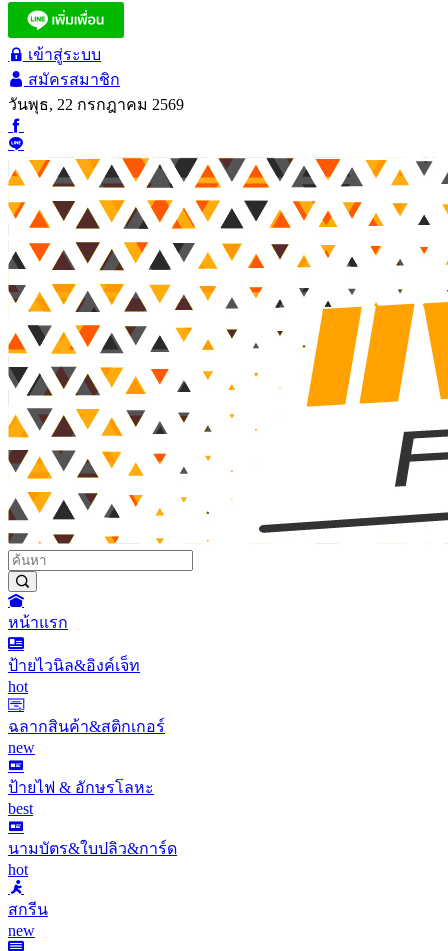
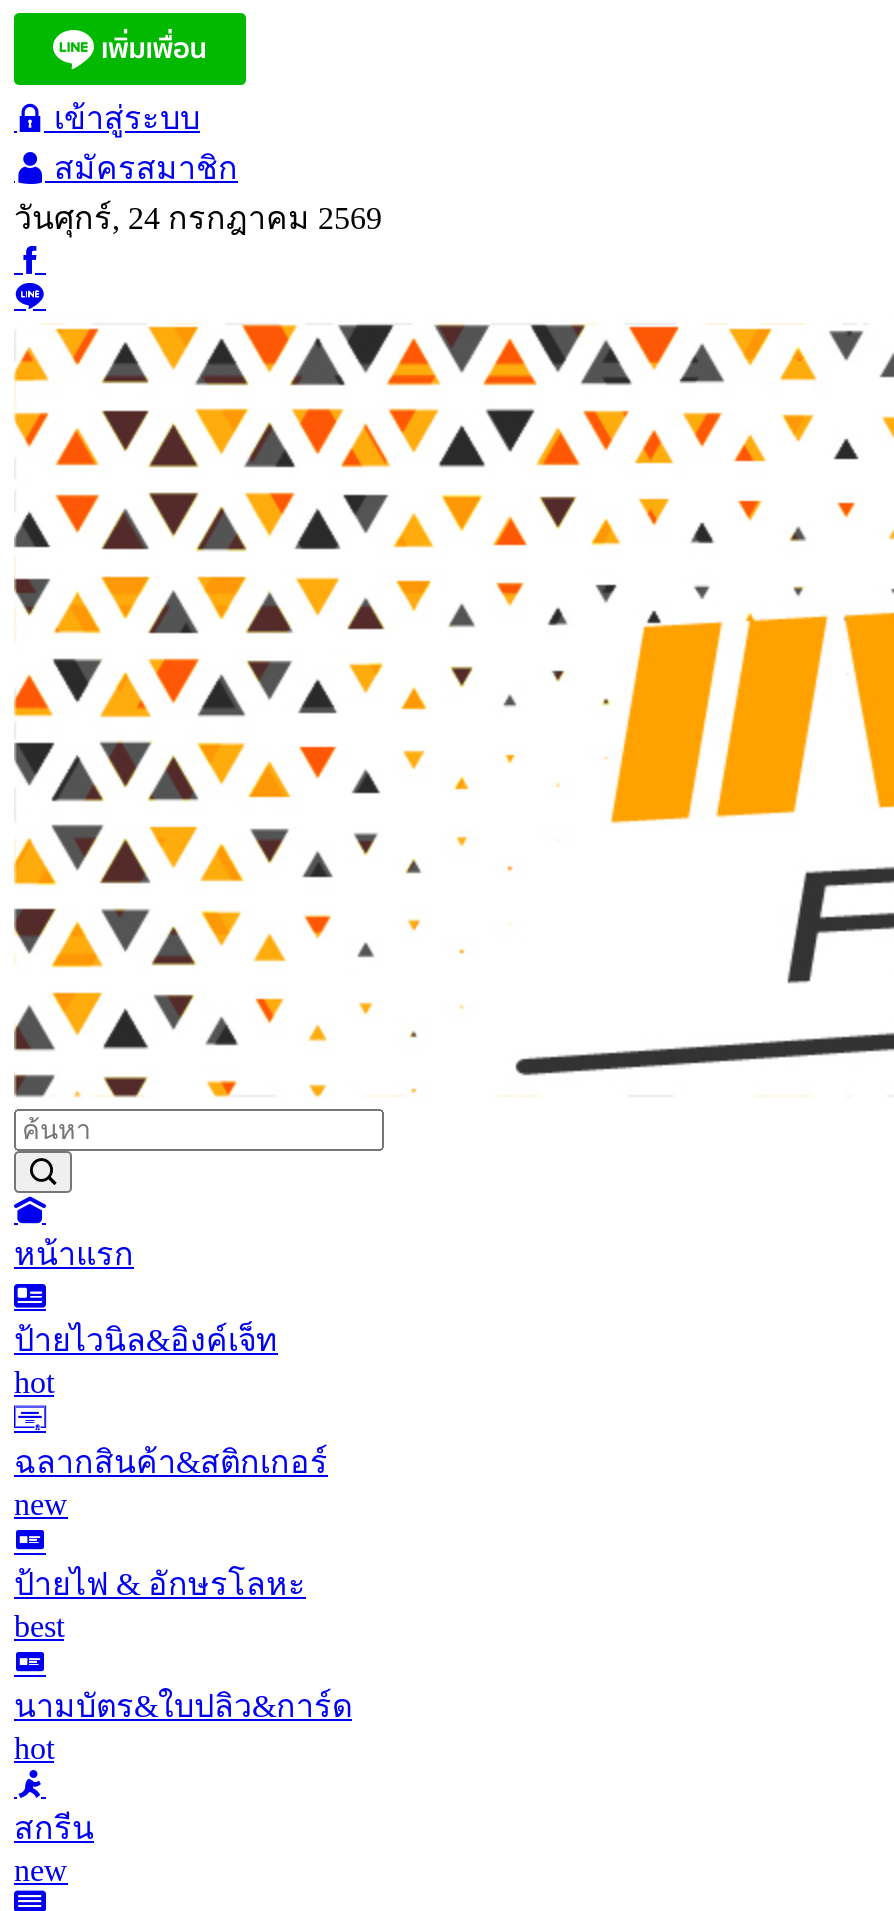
- วันพุธ, 22 กรกฎาคม 2569
+ วันศุกร์, 24 กรกฎาคม 2569
